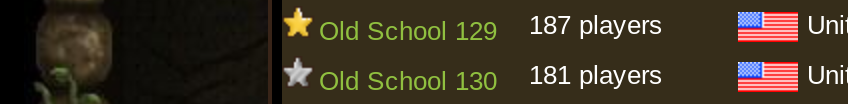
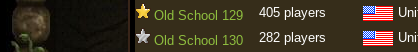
- Old School 129 187 players
+ Old School 129 405 players

- Old School 130 181 players
+ Old School 130 282 players
